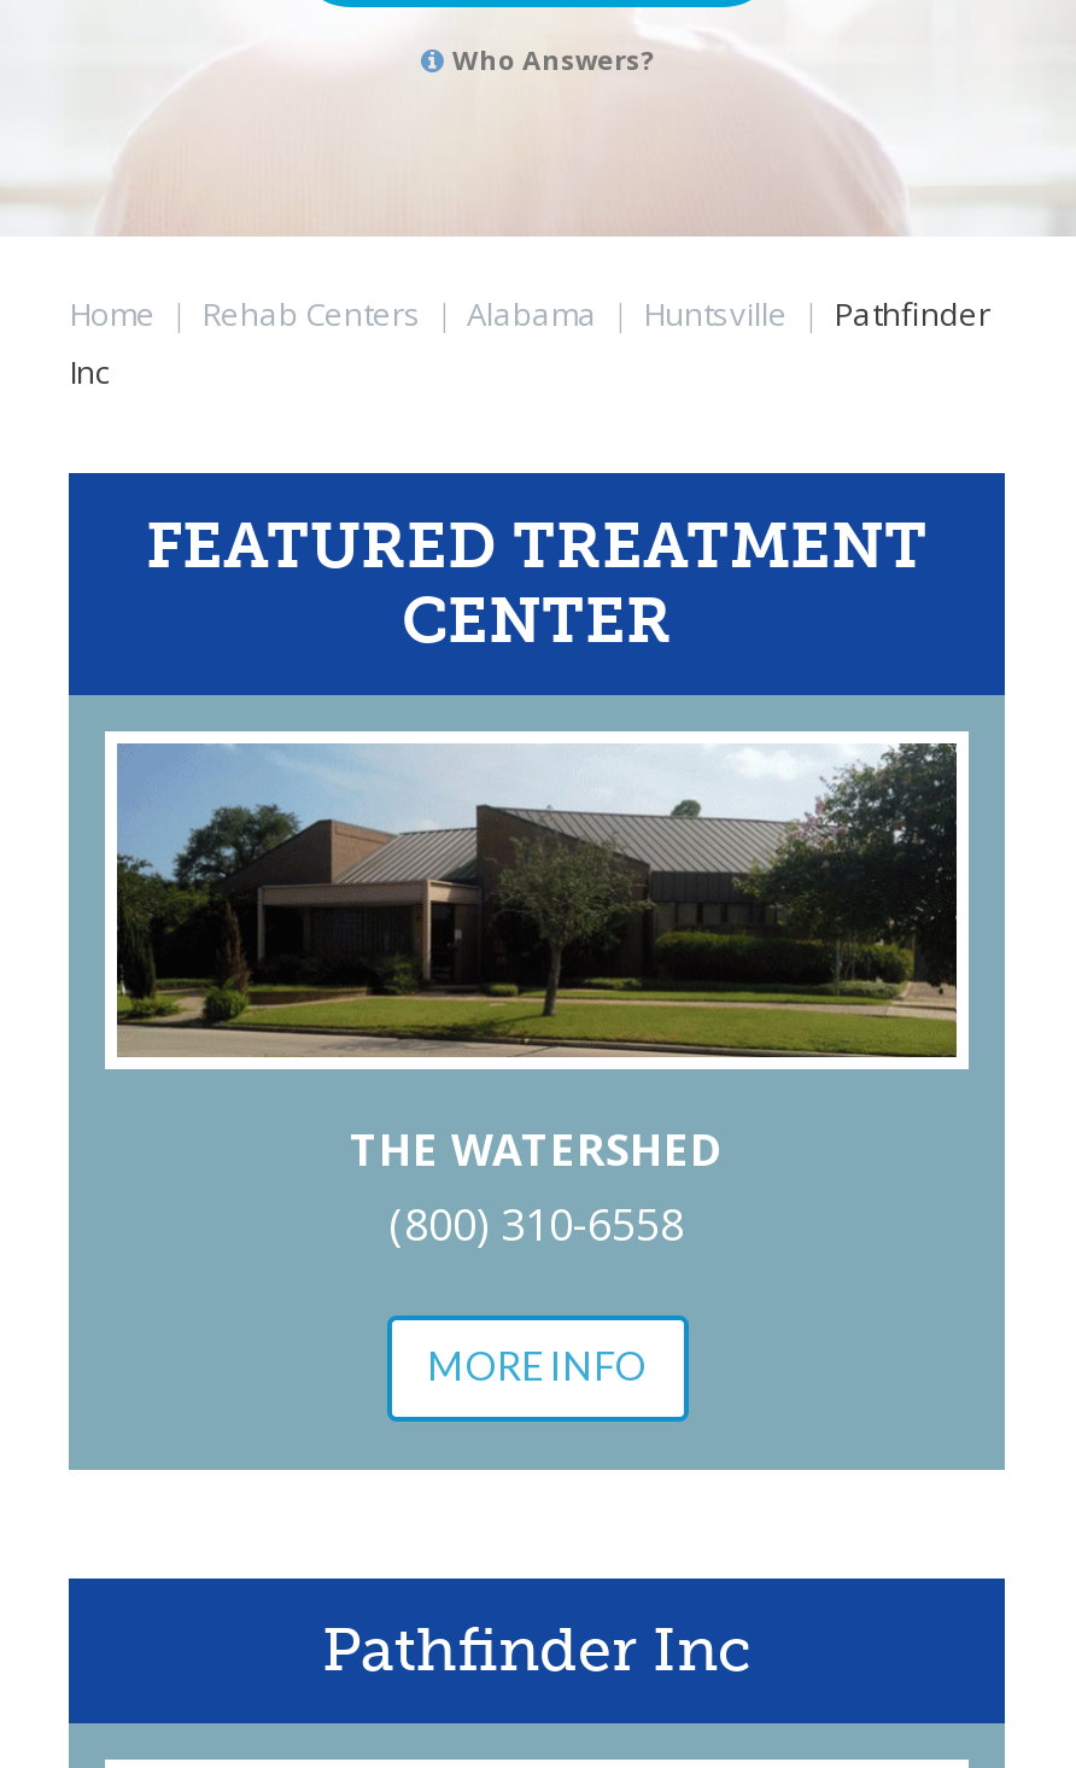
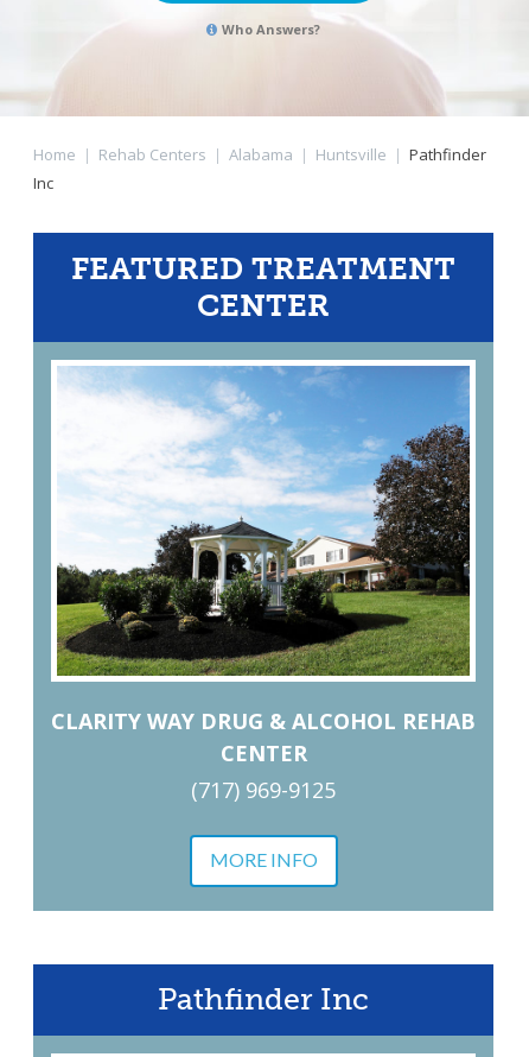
- [image]
- THE WATERSHED
- (800) 310-6558
+ [image]
+ CLARITY WAY DRUG & ALCOHOL REHAB
+ CENTER
+ (717) 969-9125
